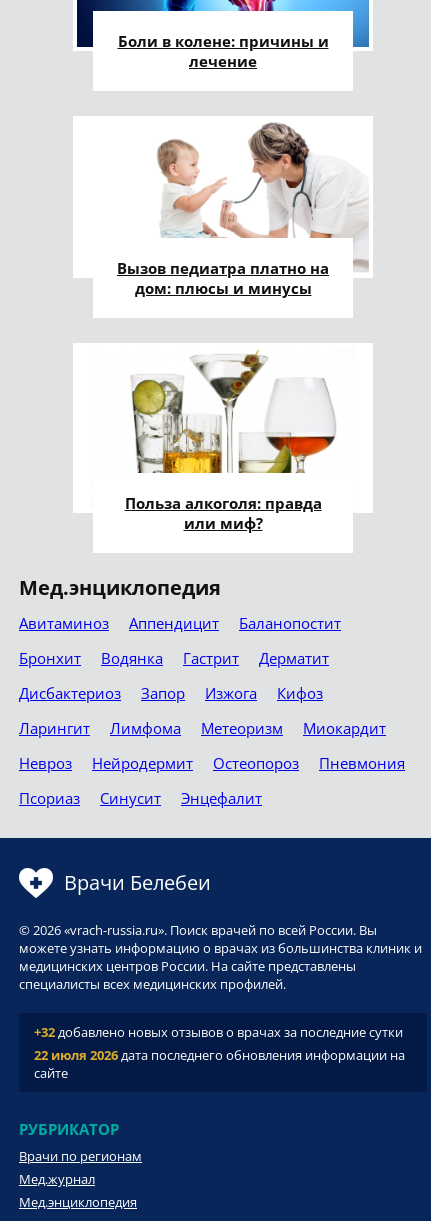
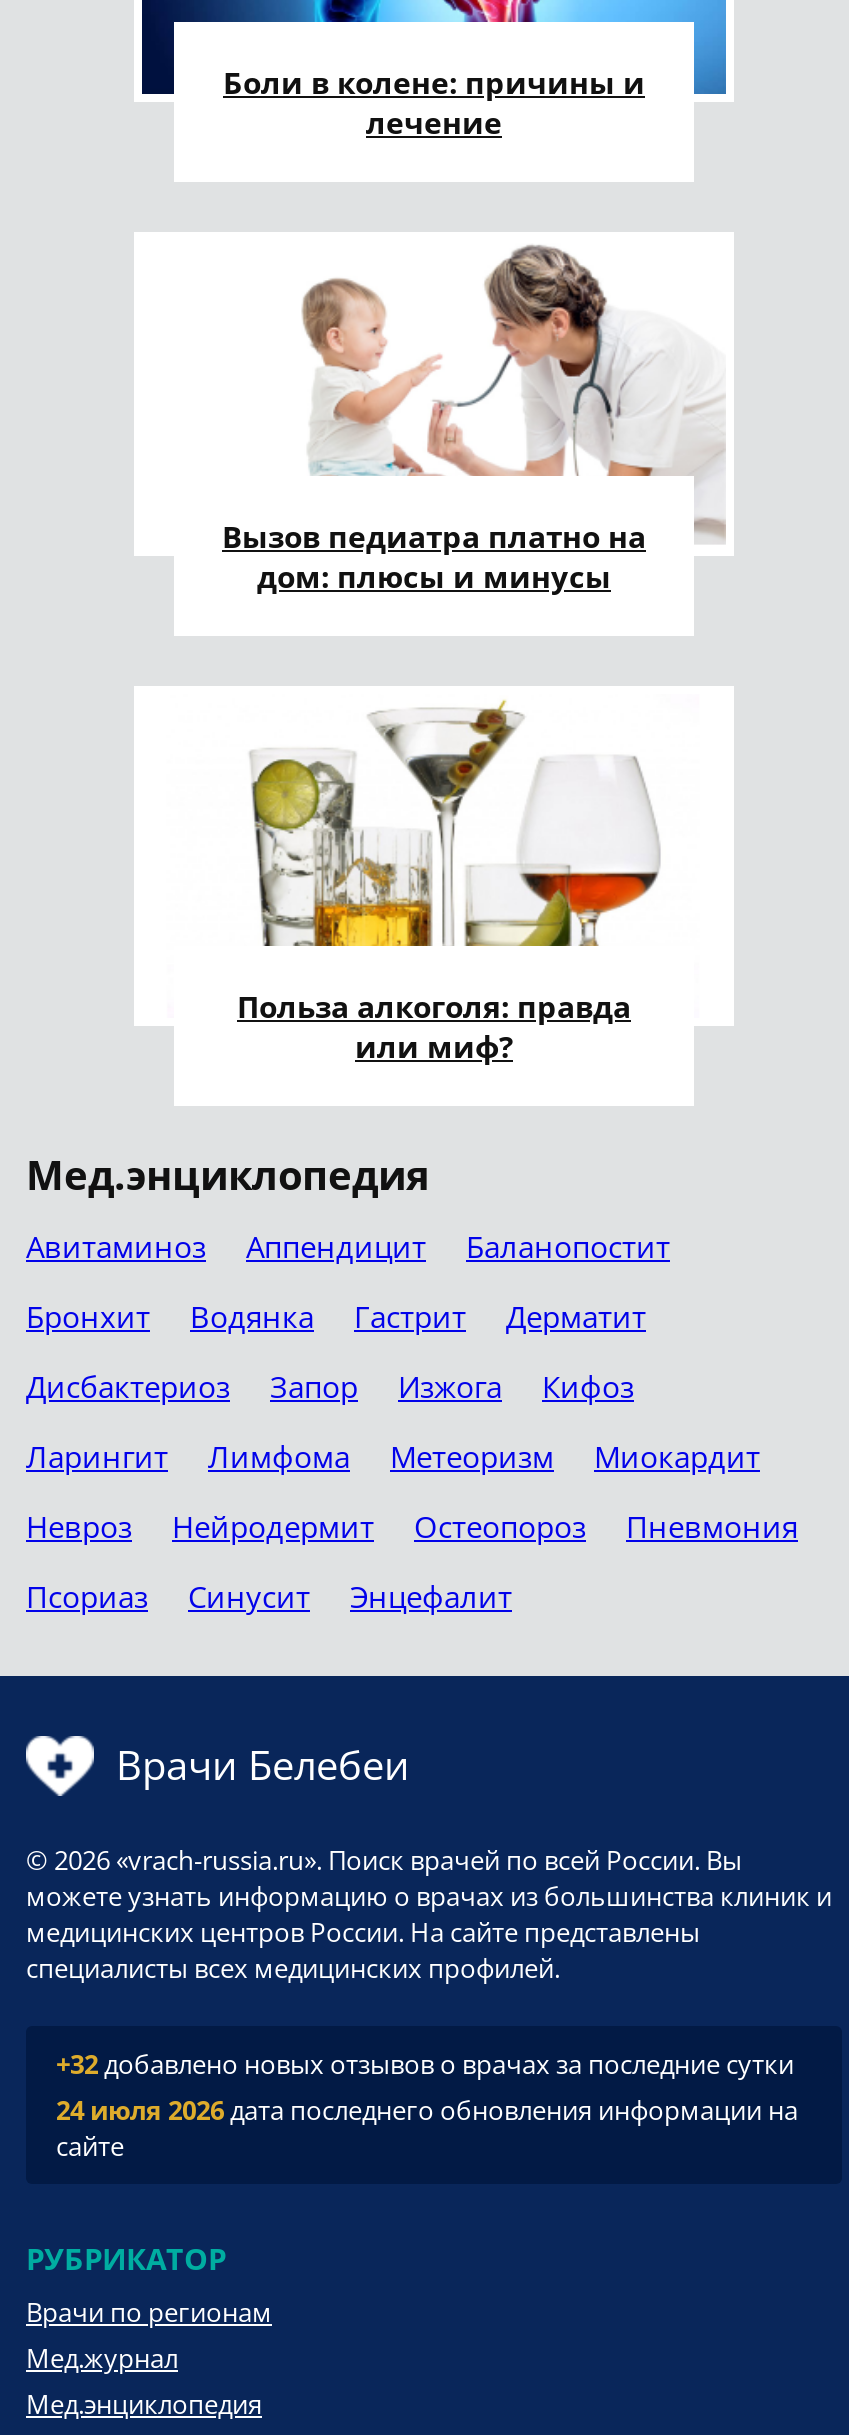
- 22 июля 2026дата последнего обновления информации на
+ 24 июля 2026дата последнего обновления информации на
